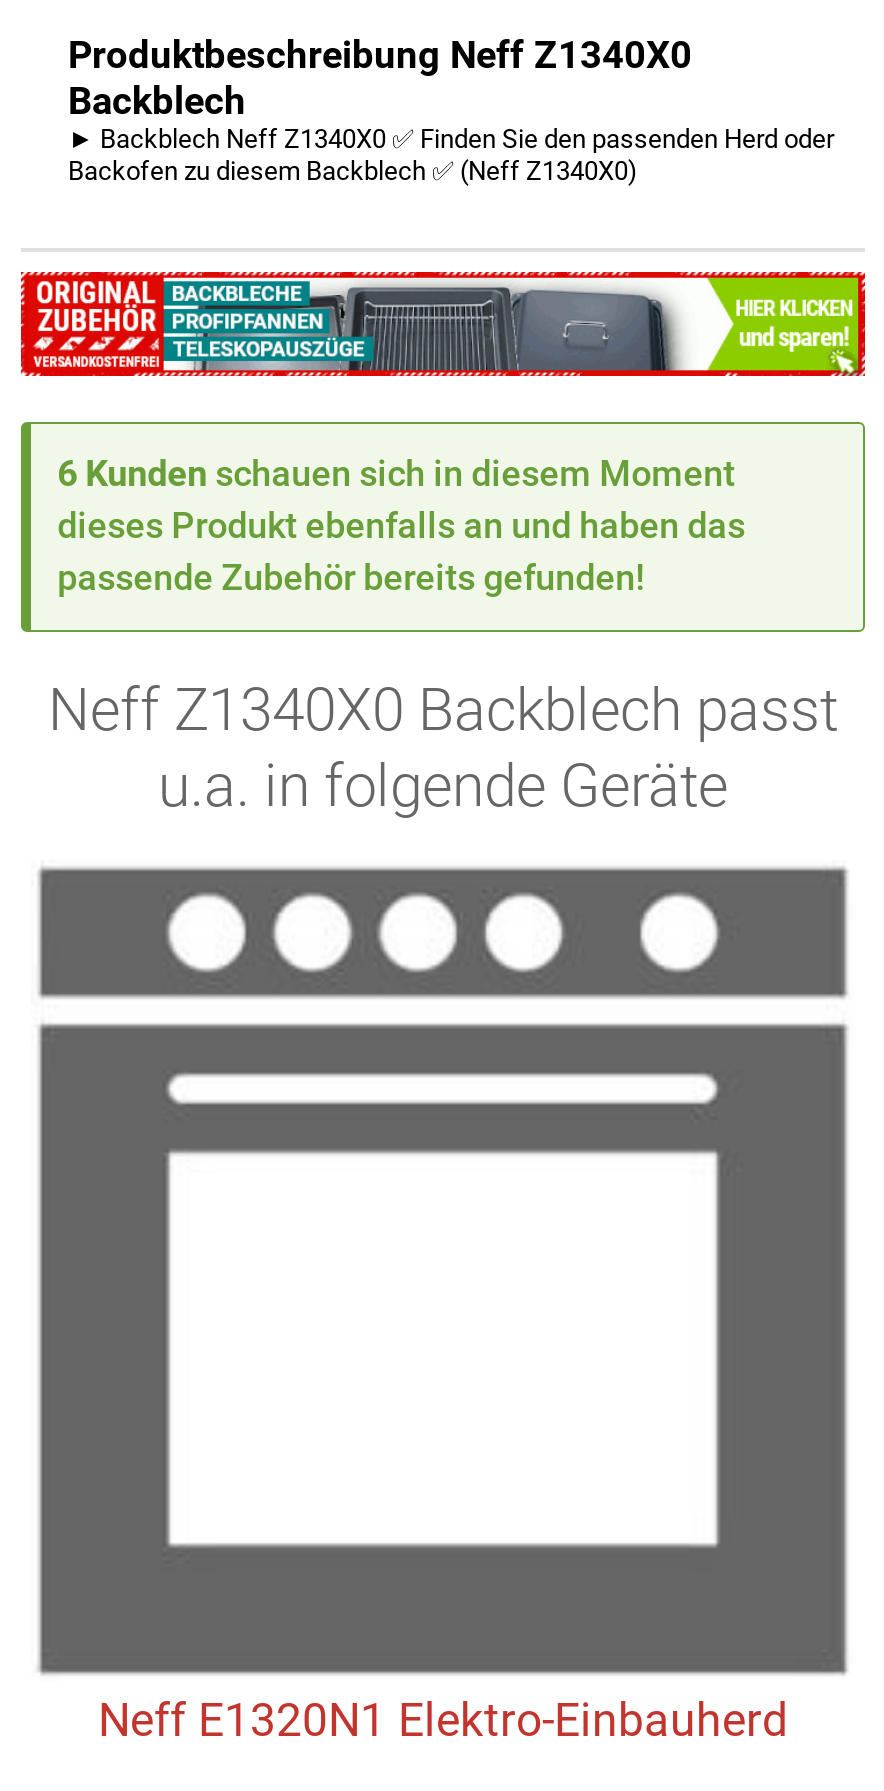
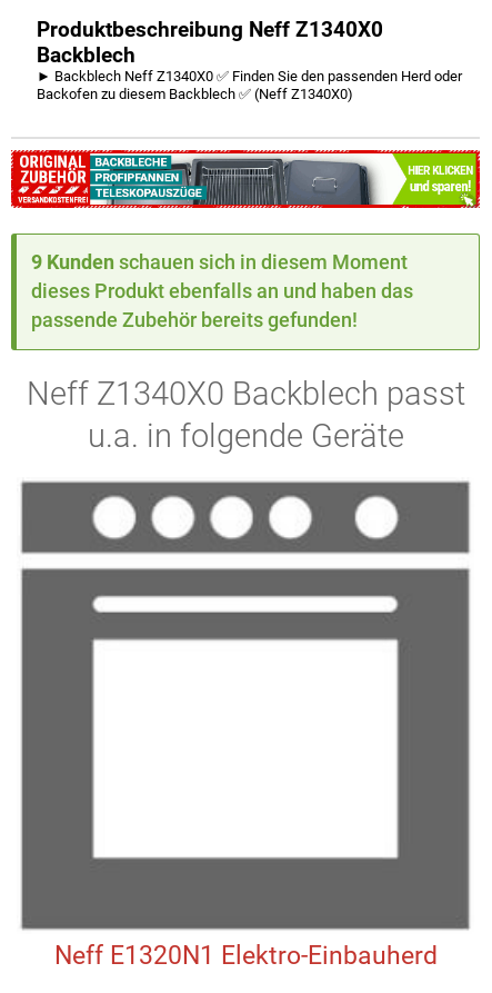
- 6 Kunden schauen sich in diesem Moment
+ 9 Kunden schauen sich in diesem Moment
